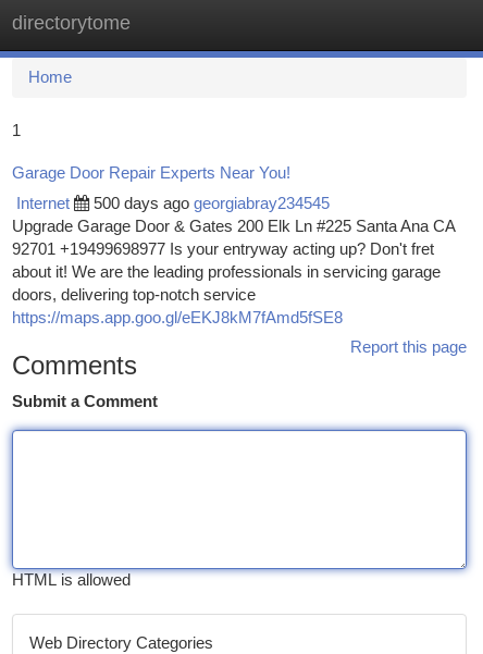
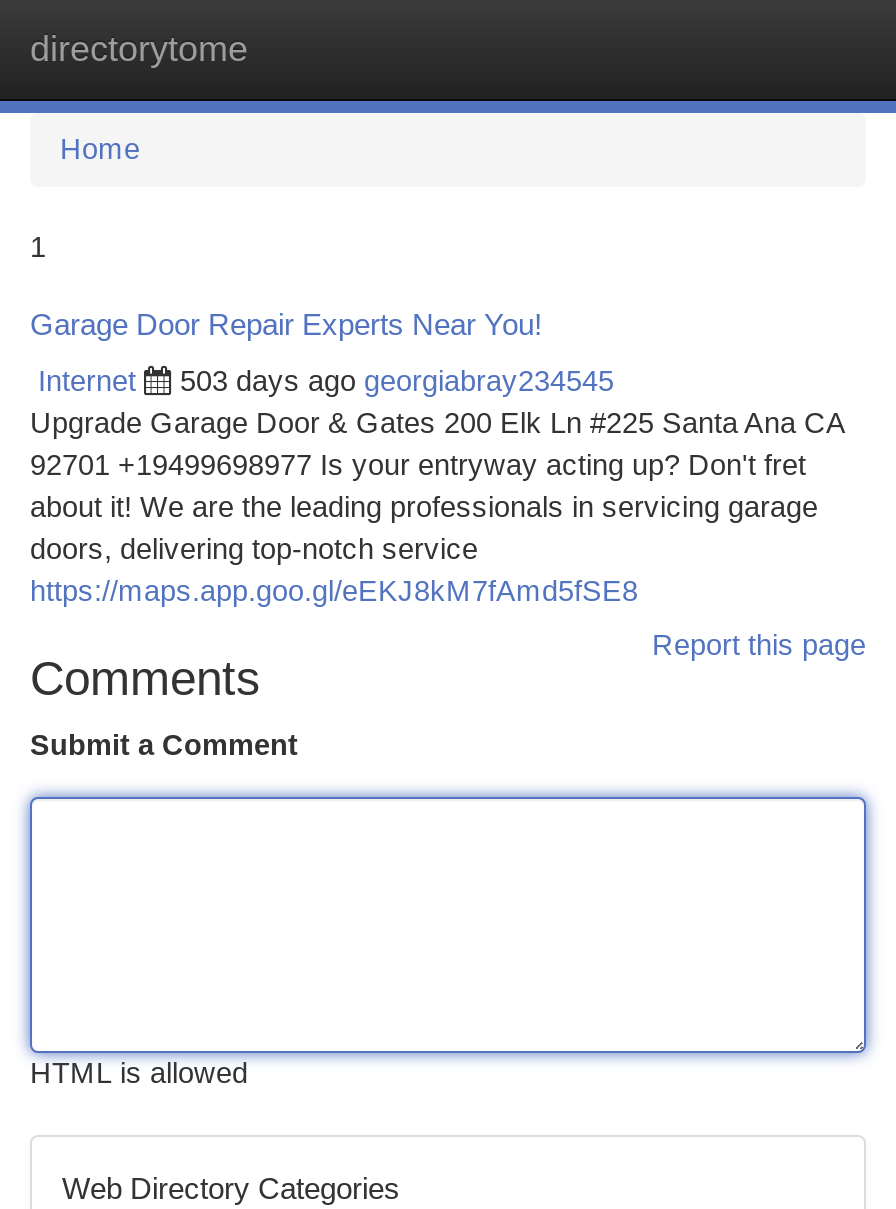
- 500 days ago georgiabray234545
+ 503 days ago georgiabray234545
